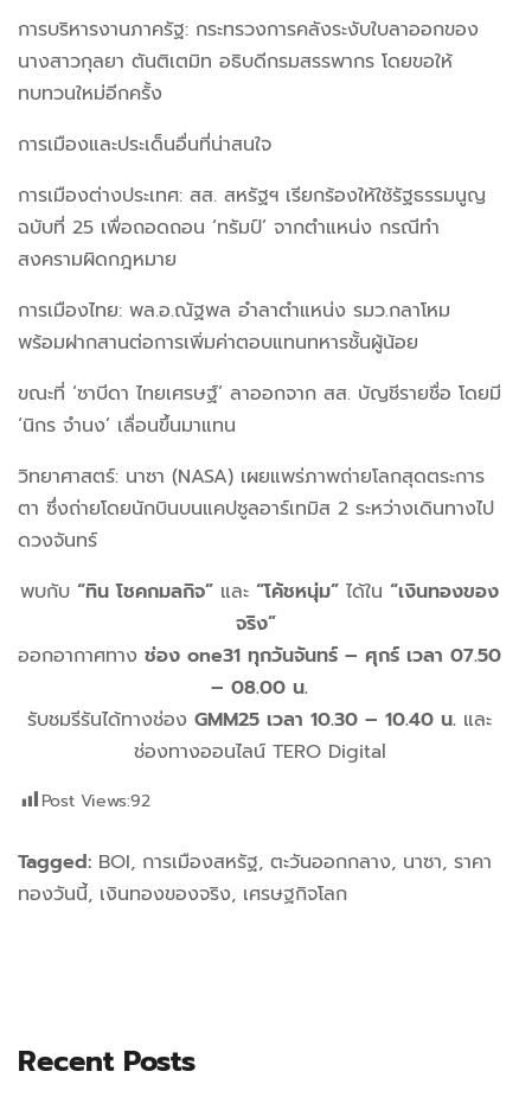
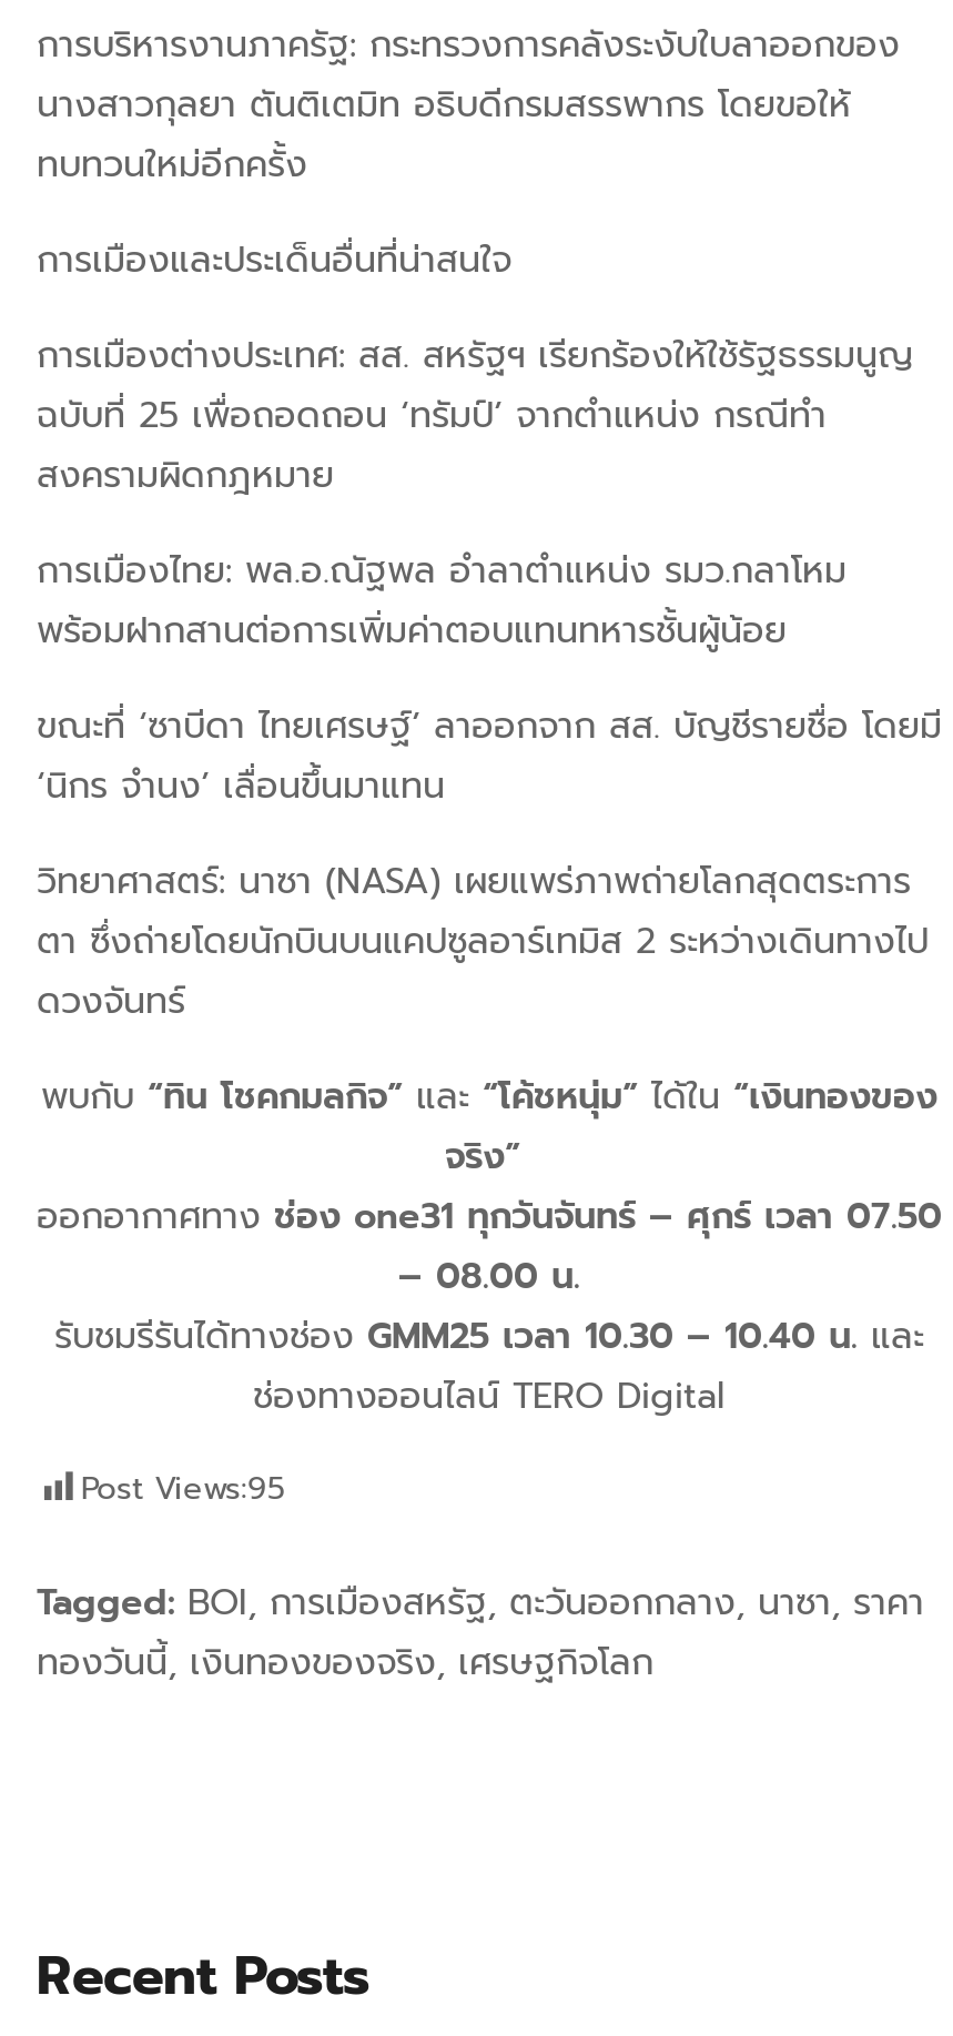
- Post Views:92
+ Post Views:95
